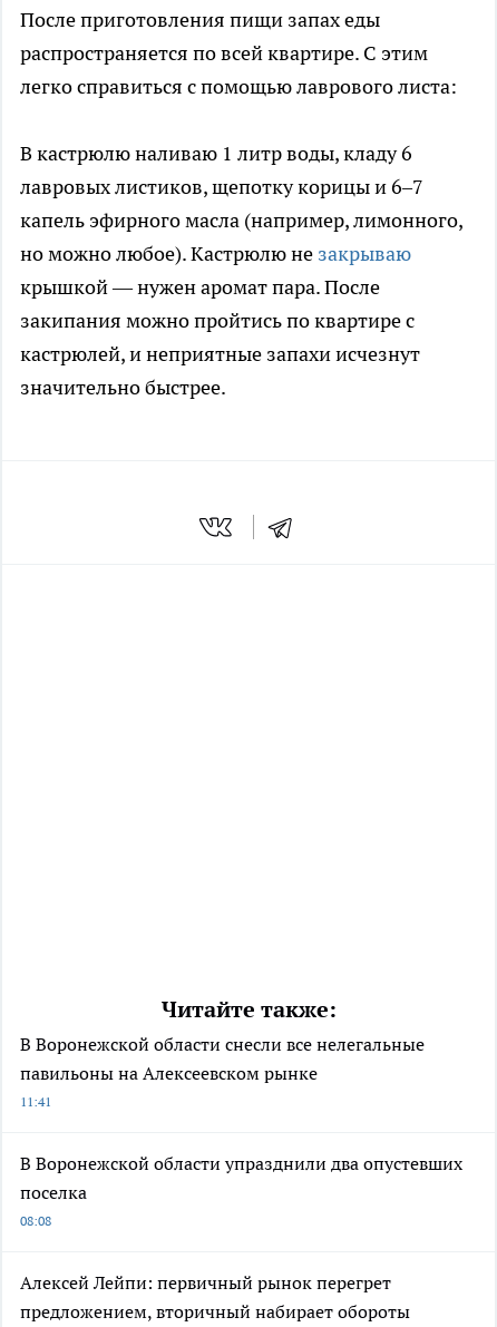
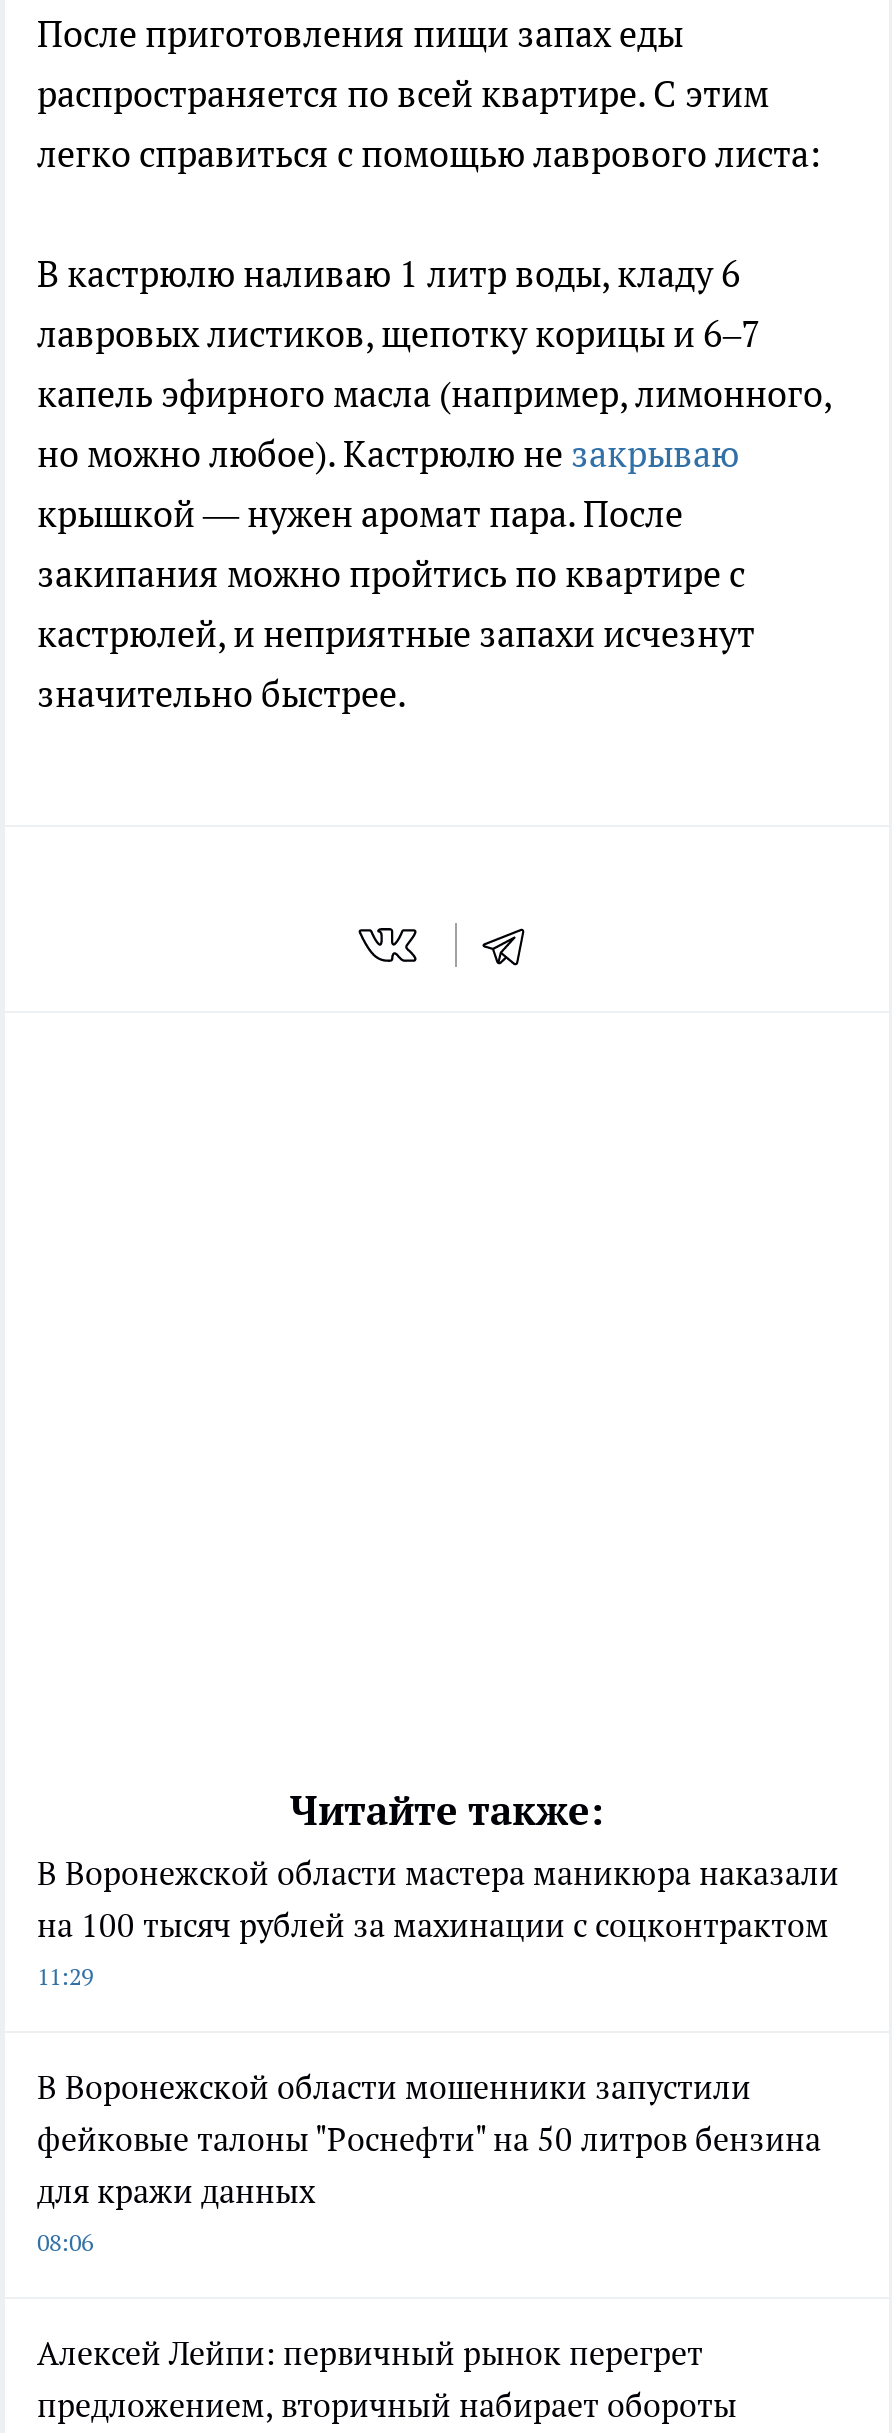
- В Воронежской области снесли все нелегальные
- павильоны на Алексеевском рынке
- 11:41
+ В Воронежской области мастера маникюра наказали
+ на 100 тысяч рублей за махинации с соцконтрактом
+ 11:29

- В Воронежской области упразднили два опустевших
- поселка
- 08:08
+ В Воронежской области мошенники запустили
+ фейковые талоны "Роснефти" на 50 литров бензина
+ для кражи данных
+ 08:06
